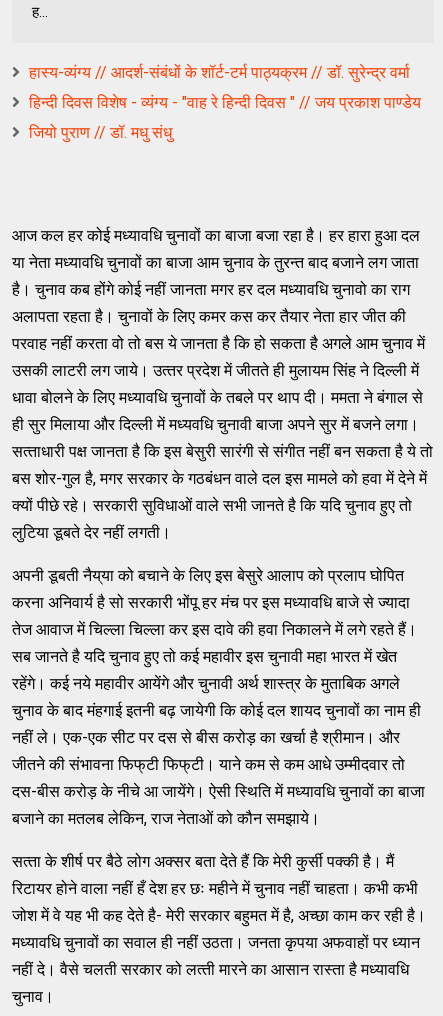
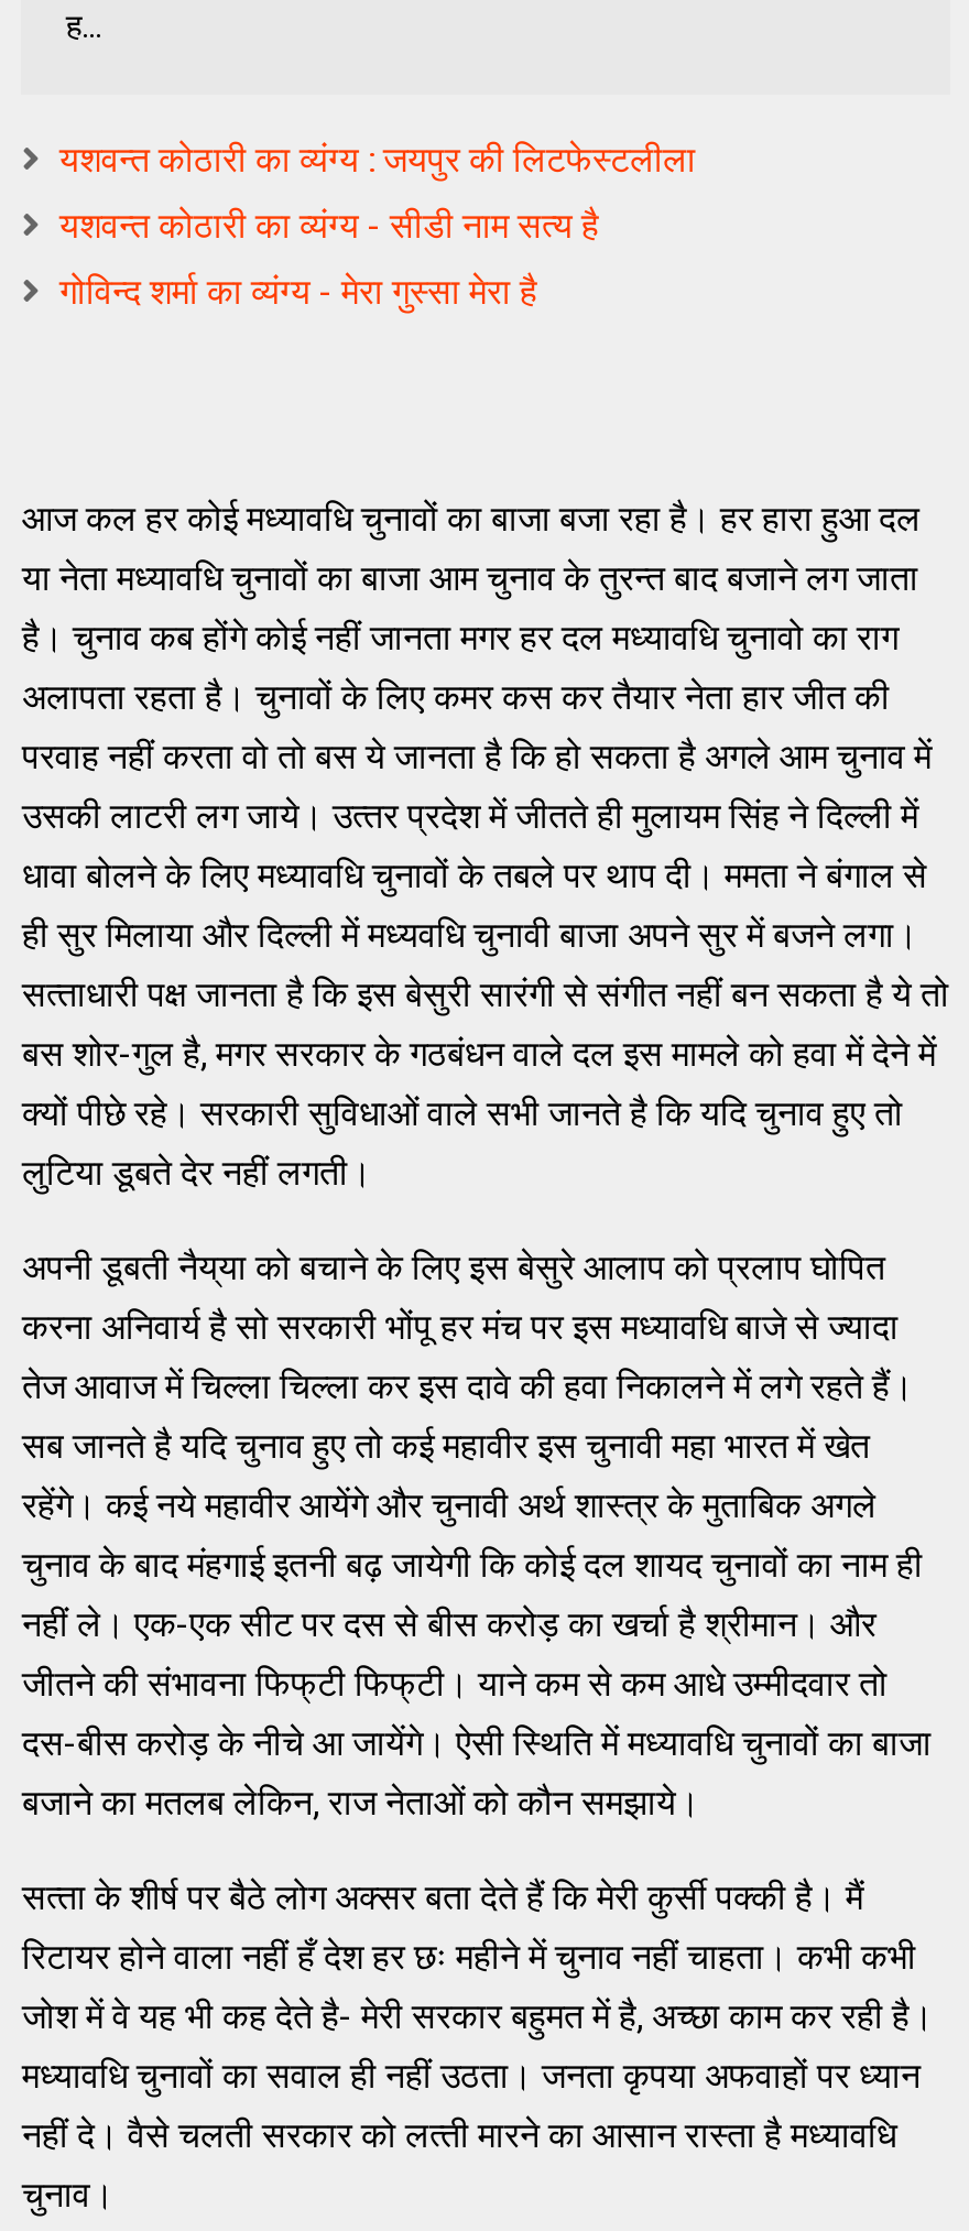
- हास्य-व्यंग्य // आदर्श-संबंधों के शॉर्ट-टर्म पाठ्यक्रम // डॉ. सुरेन्द्र वर्मा
+ यशवन्त कोठारी का व्यंग्य : जयपुर की लिटफेस्टलीला

- हिन्दी दिवस विशेष - व्यंग्य - "वाह रे हिन्दी दिवस " // जय प्रकाश पाण्डेय
+ यशवन्‍त कोठारी का व्यंग्य - सीडी नाम सत्य है

- जियो पुराण // डॉ. मधु संधु
+ गोविन्‍द शर्मा का व्यंग्य - मेरा गुस्सा मेरा है
